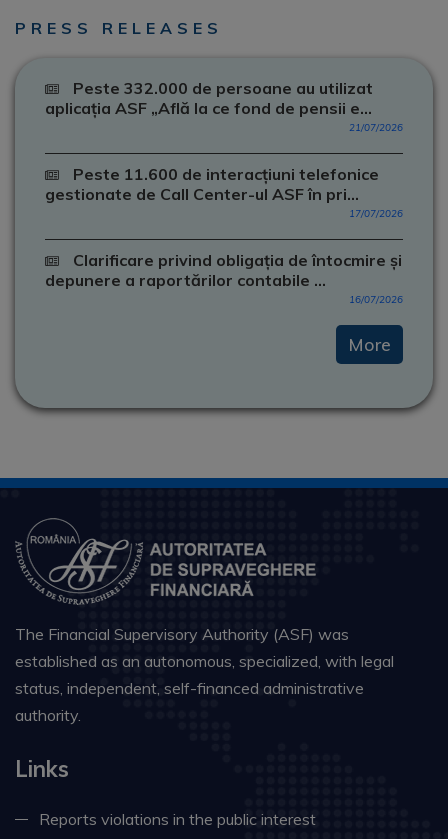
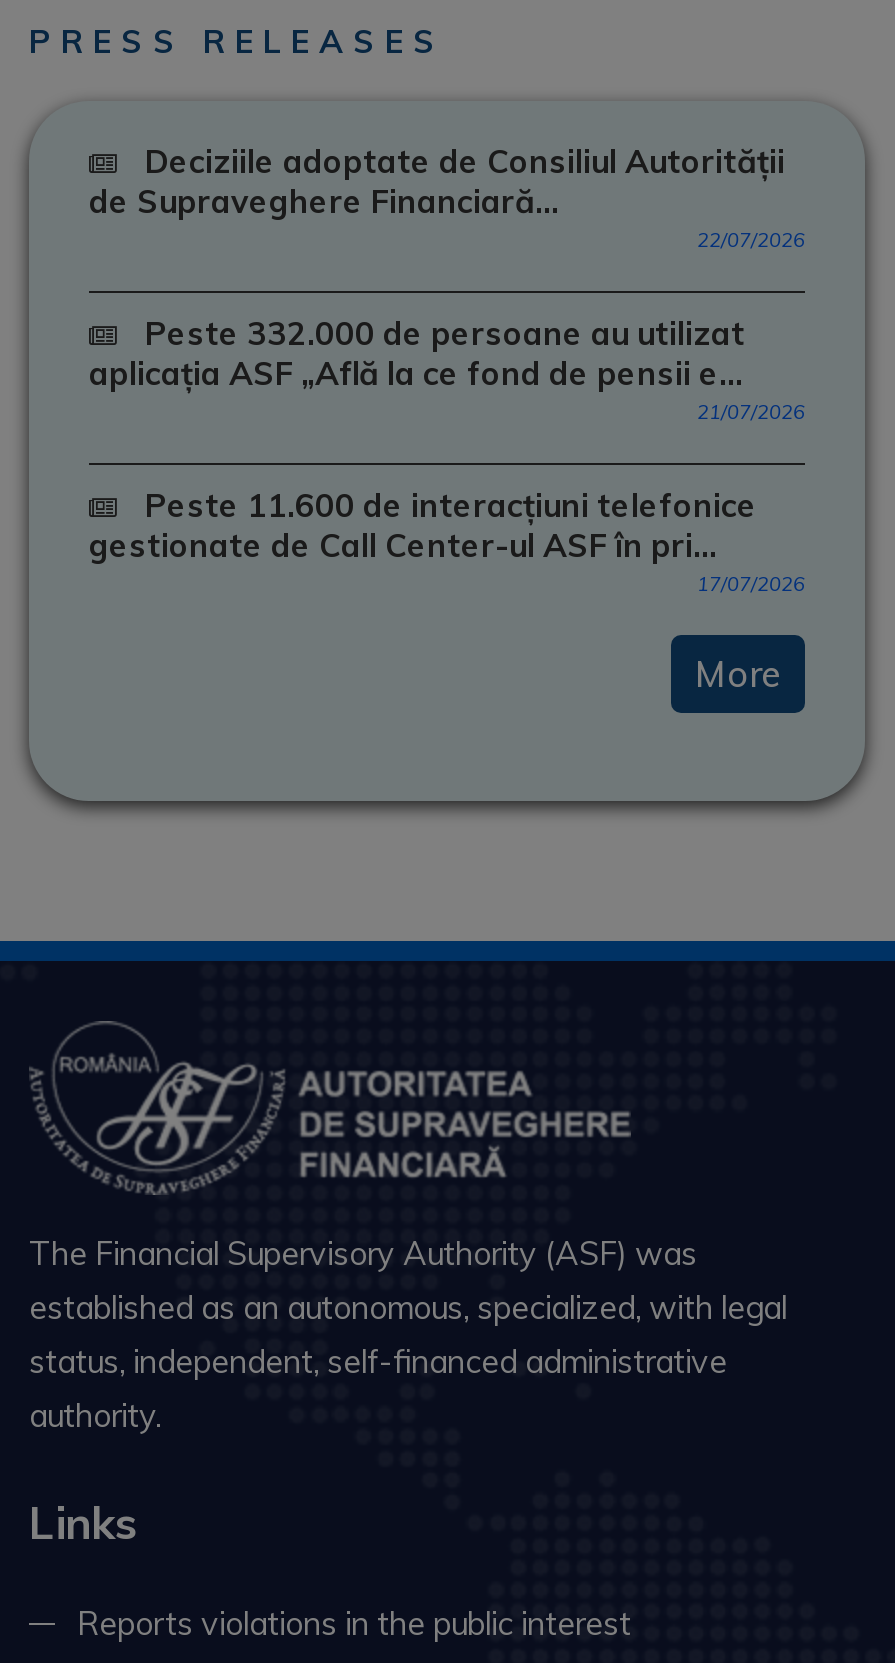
+ Deciziile adoptate de Consiliul Autorității
+ de Supraveghere Financiară...
+ 22/07/2026

moved down: Peste 332.000 de persoane au utilizat | aplicația ASF „Află la ce fond de pensii e... | 21/07/2026 | Peste 11.600 de interacțiuni telefonice | gestionate de Call Center-ul ASF în pri... | 17/07/2026

- Clarificare privind obligația de întocmire și
- depunere a raportărilor contabile ...
- 16/07/2026
